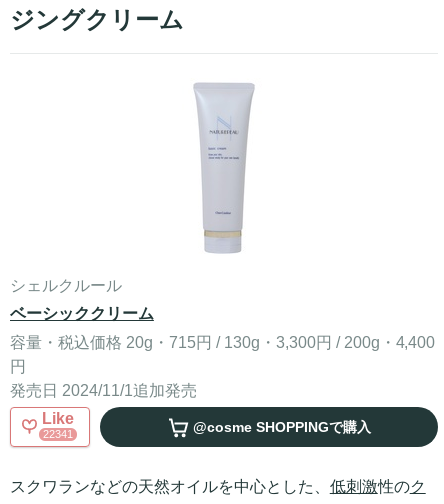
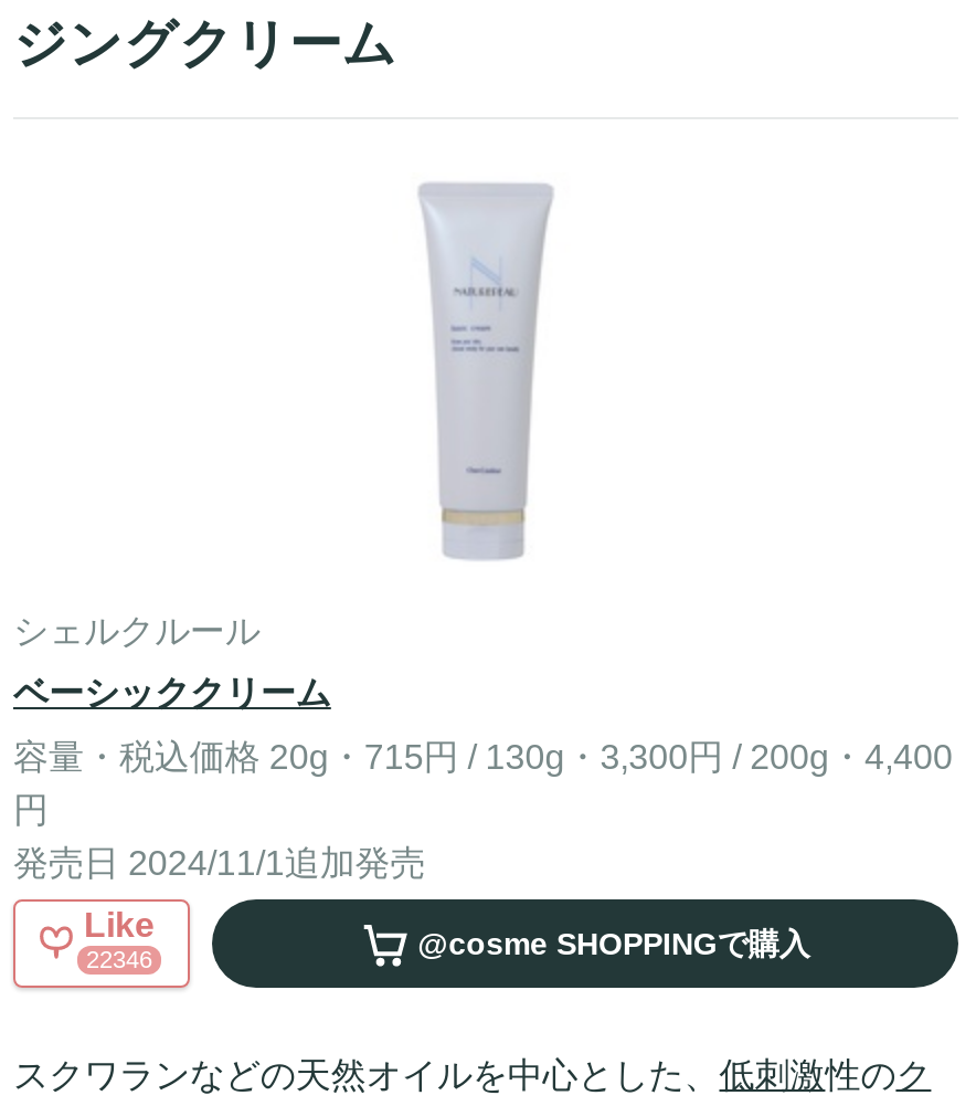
- 22341
+ 22346
